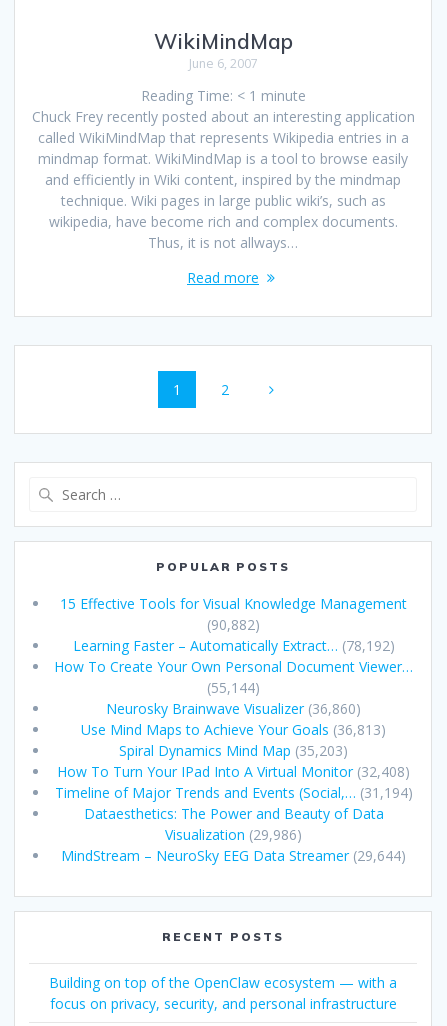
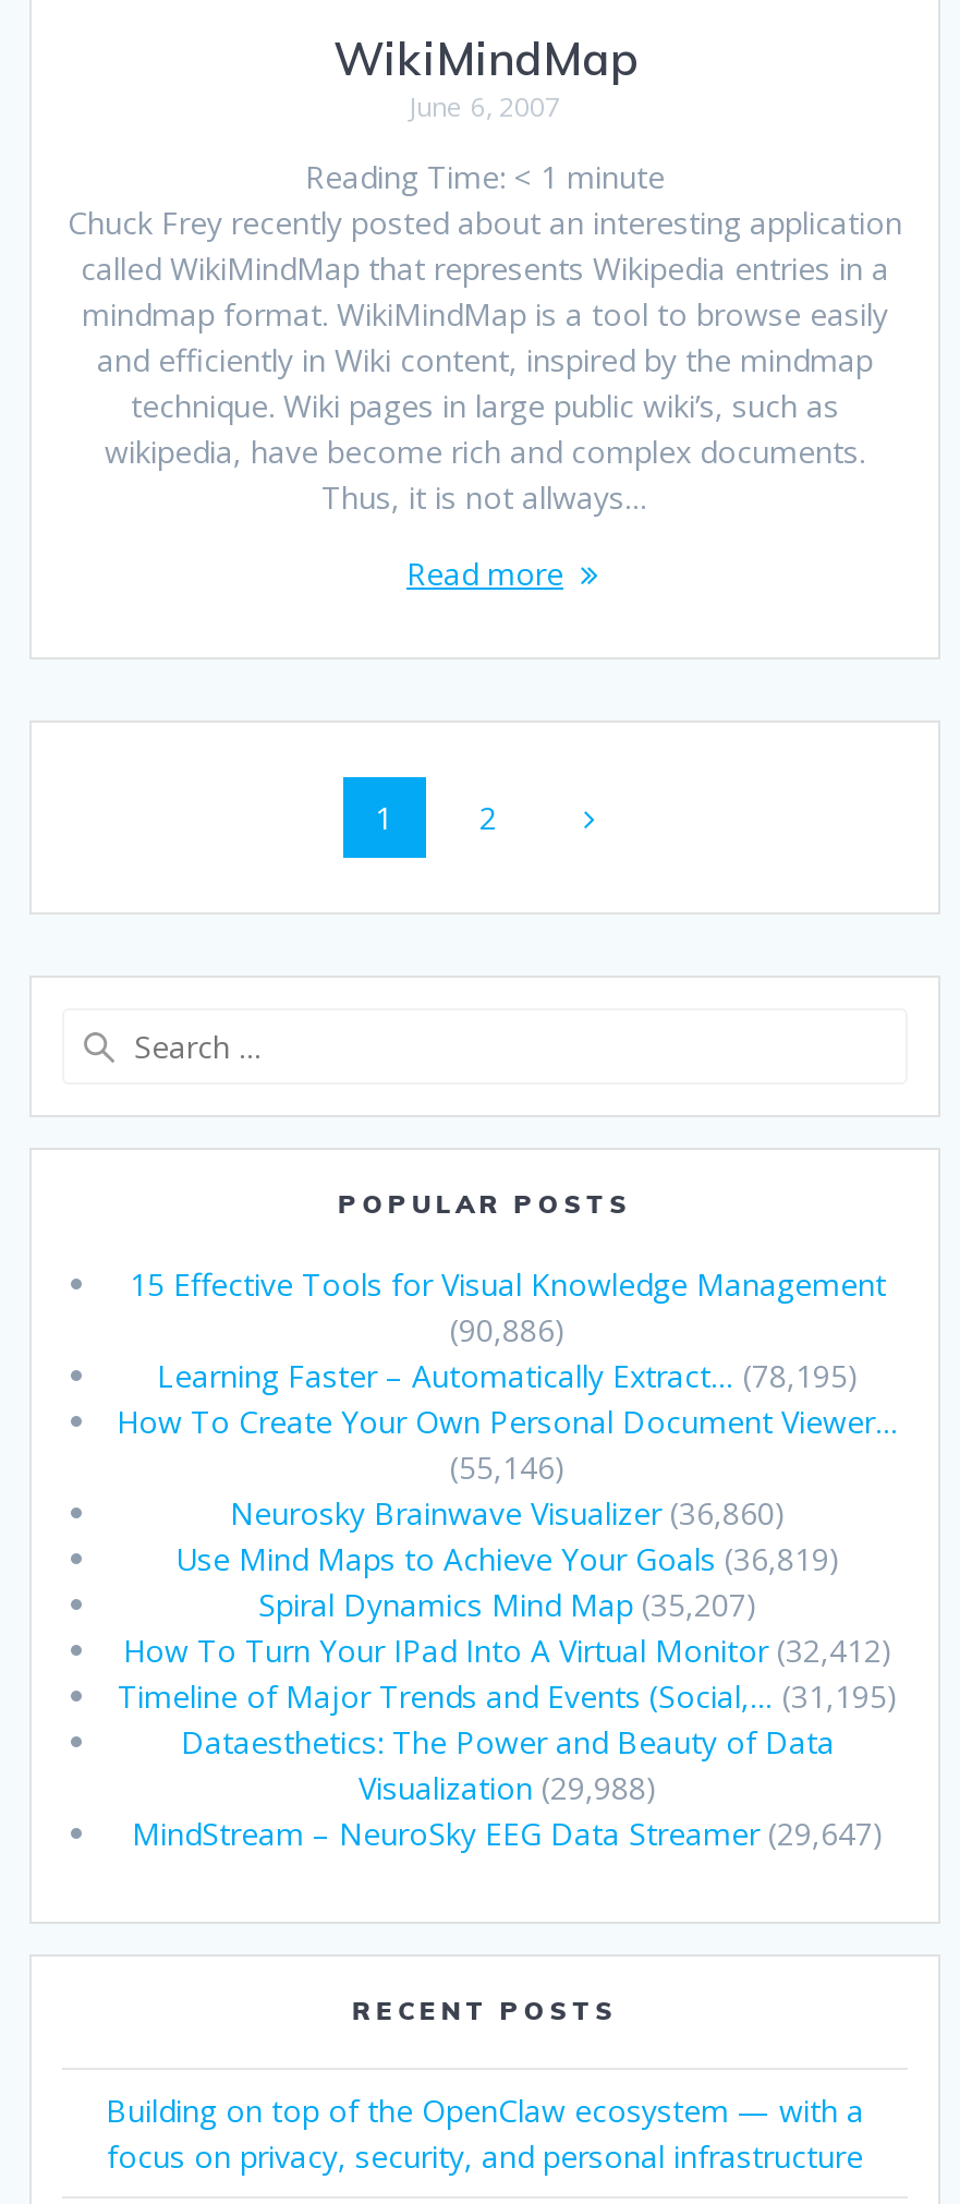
- (90,882)
+ (90,886)

- Learning Faster – Automatically Extract… (78,192)
+ Learning Faster – Automatically Extract… (78,195)

- (55,144)
+ (55,146)

- Use Mind Maps to Achieve Your Goals (36,813)
+ Use Mind Maps to Achieve Your Goals (36,819)

- Spiral Dynamics Mind Map (35,203)
+ Spiral Dynamics Mind Map (35,207)

- How To Turn Your IPad Into A Virtual Monitor (32,408)
+ How To Turn Your IPad Into A Virtual Monitor (32,412)

- Timeline of Major Trends and Events (Social,… (31,194)
+ Timeline of Major Trends and Events (Social,… (31,195)

- Visualization (29,986)
+ Visualization (29,988)

- MindStream – NeuroSky EEG Data Streamer (29,644)
+ MindStream – NeuroSky EEG Data Streamer (29,647)
